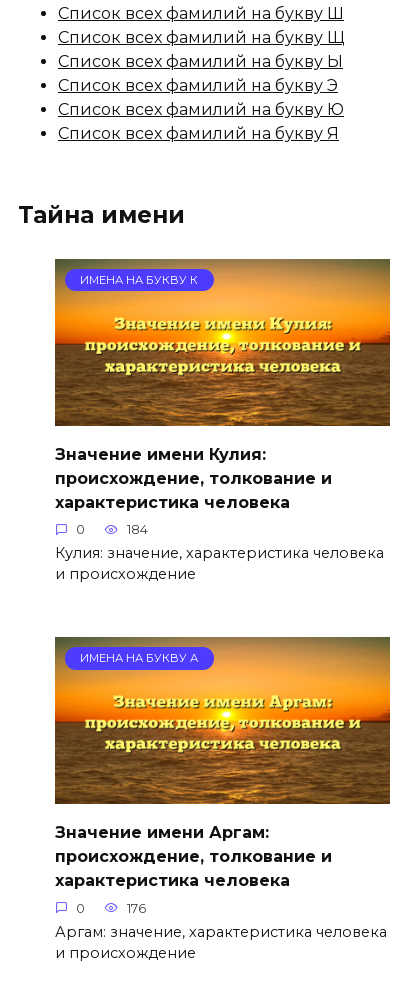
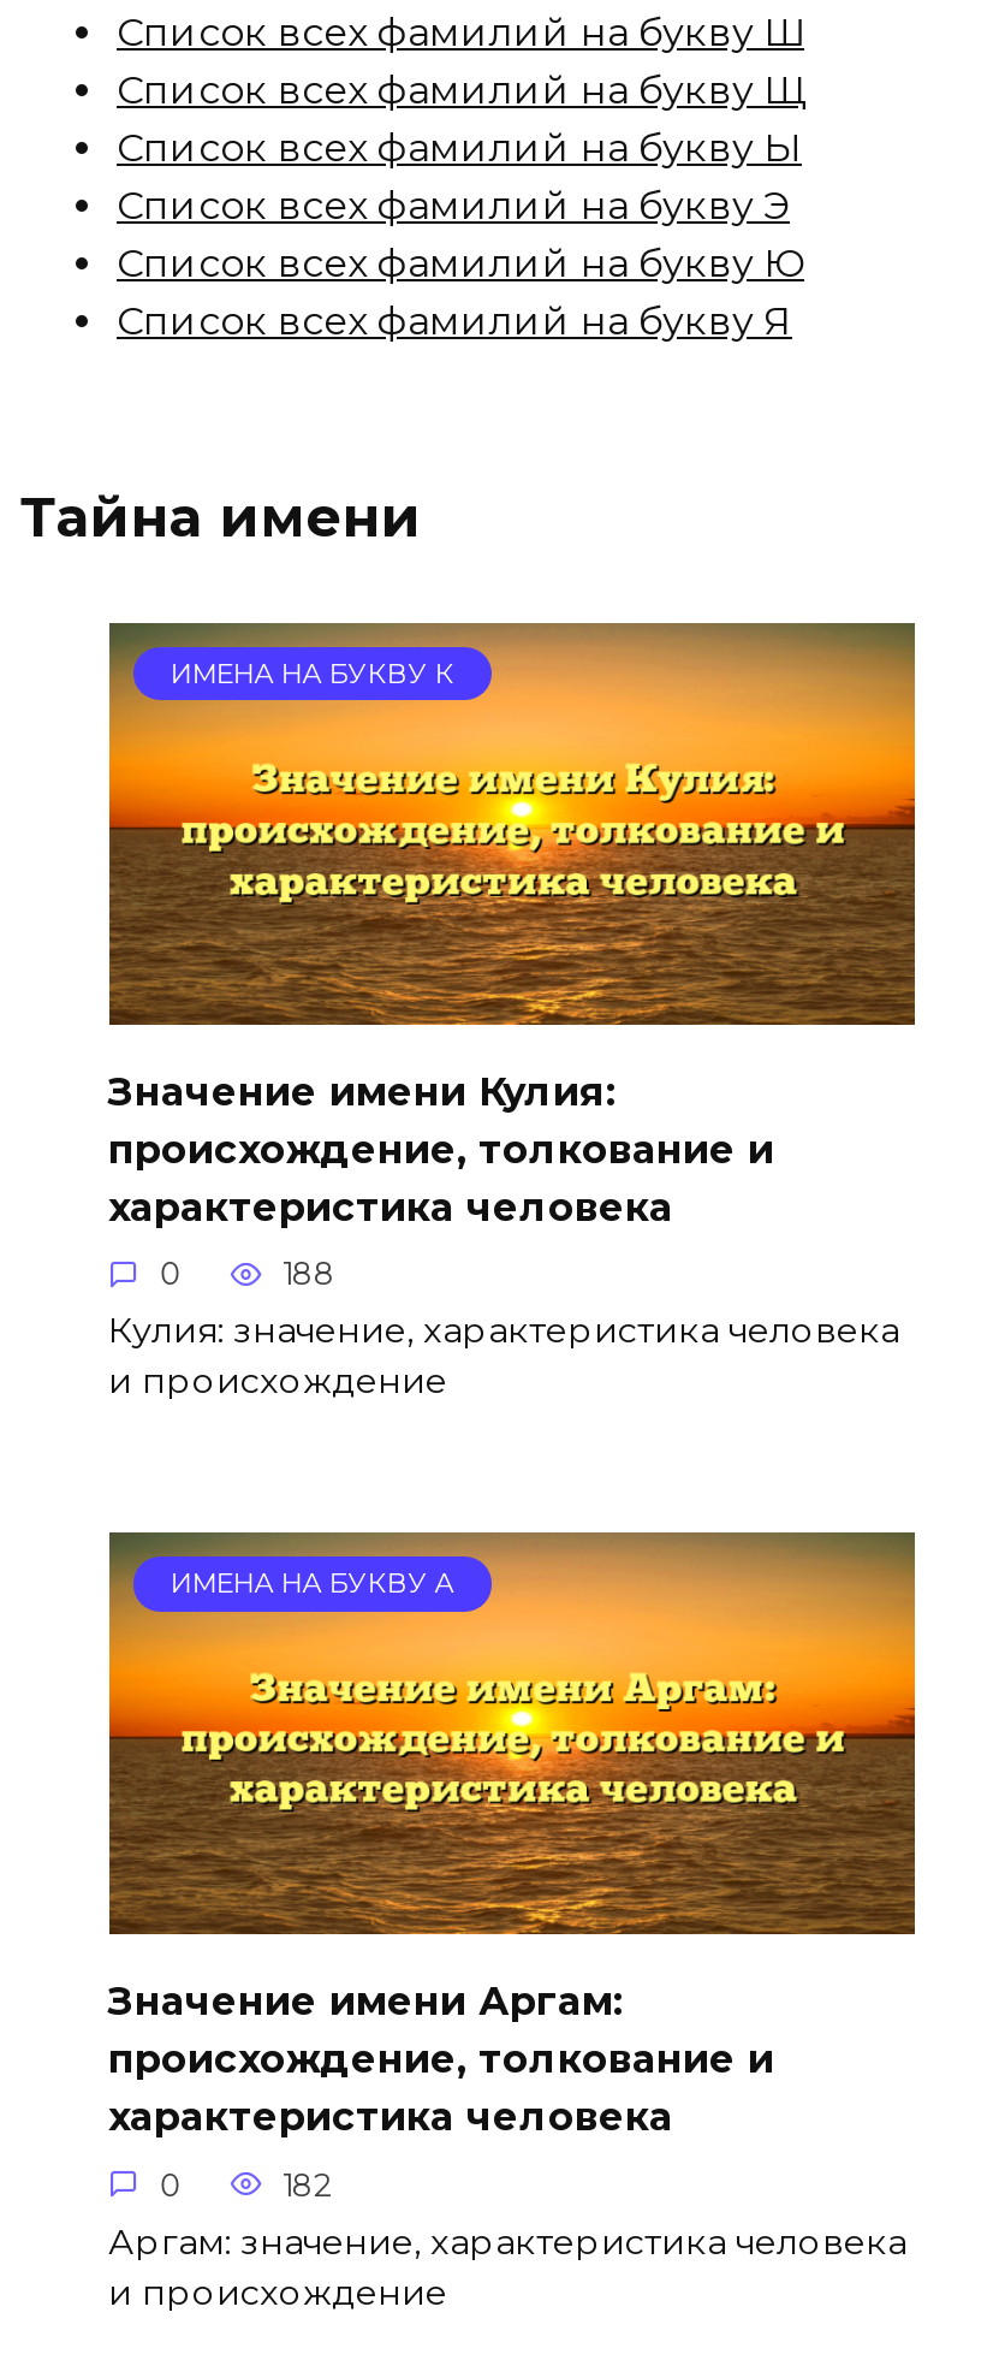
- 184
+ 188

- 176
+ 182
